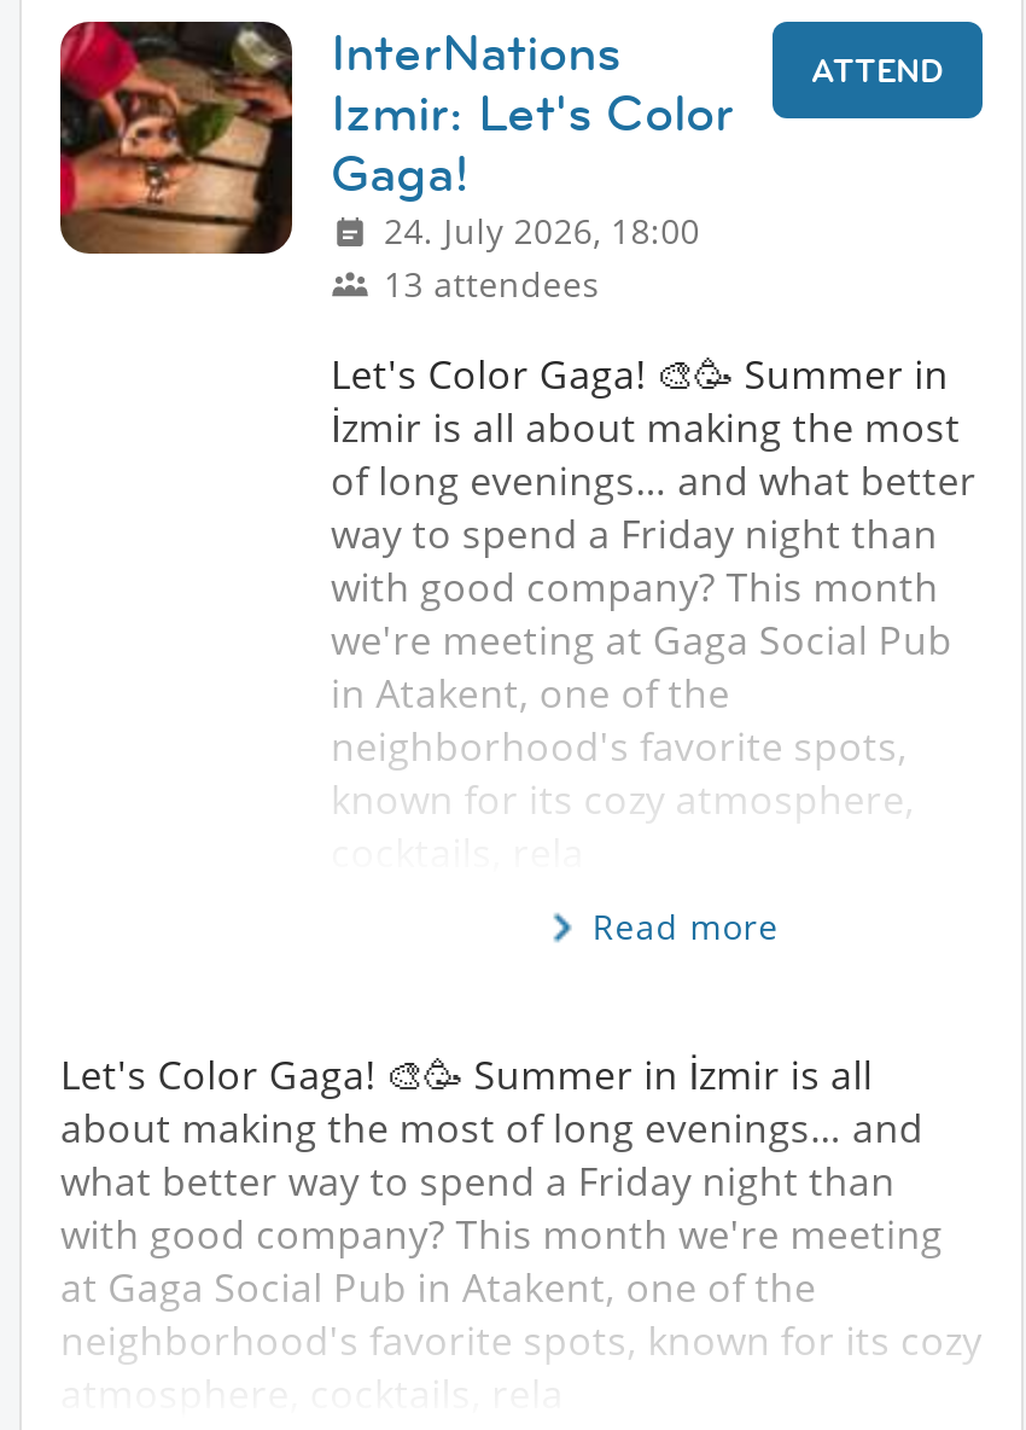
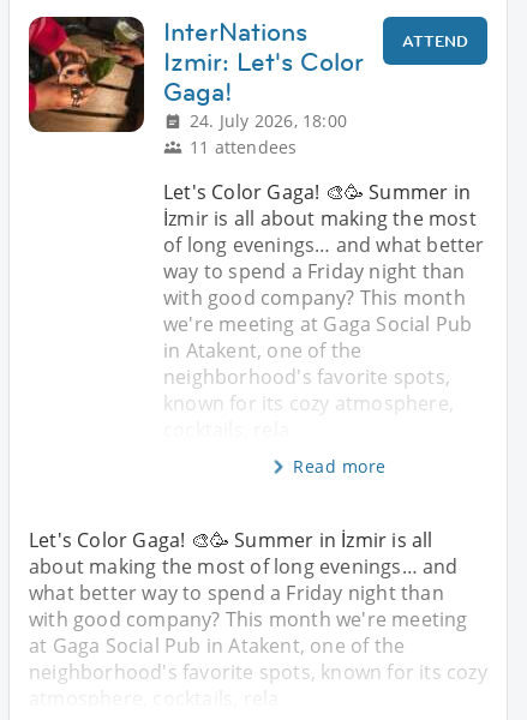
- 13 attendees
+ 11 attendees
